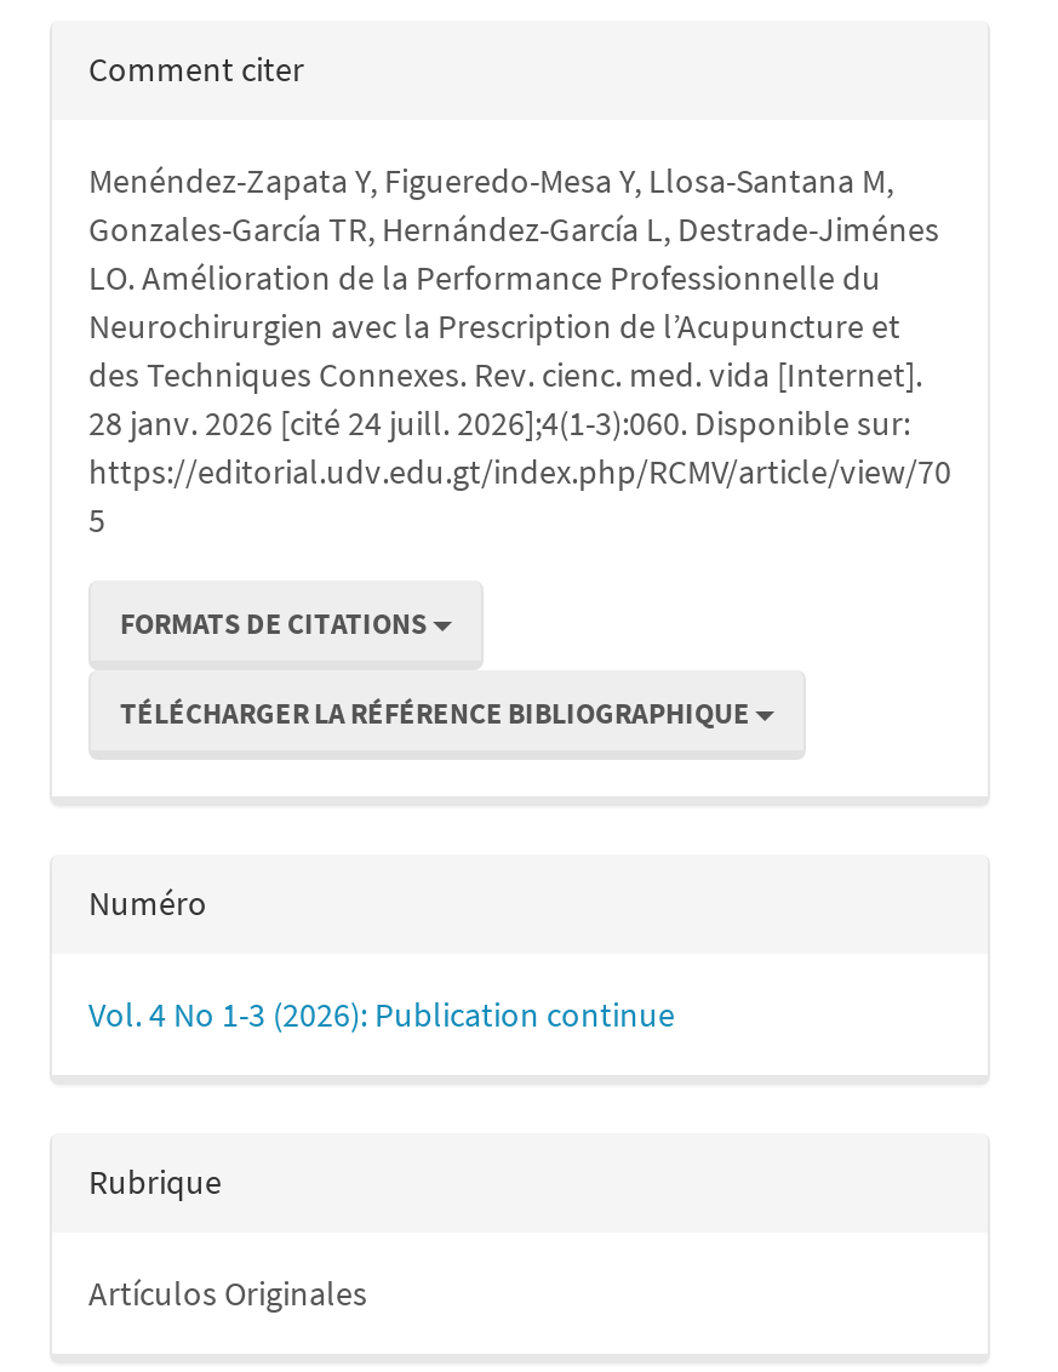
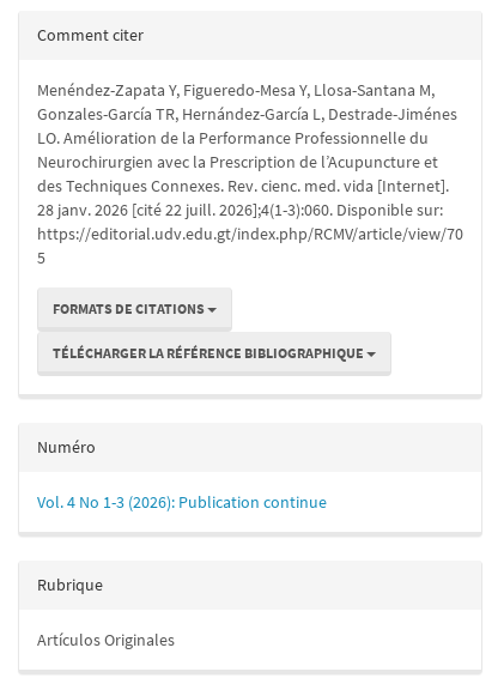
- 28 janv. 2026 [cité 24 juill. 2026];4(1-3):060. Disponible sur:
+ 28 janv. 2026 [cité 22 juill. 2026];4(1-3):060. Disponible sur:
